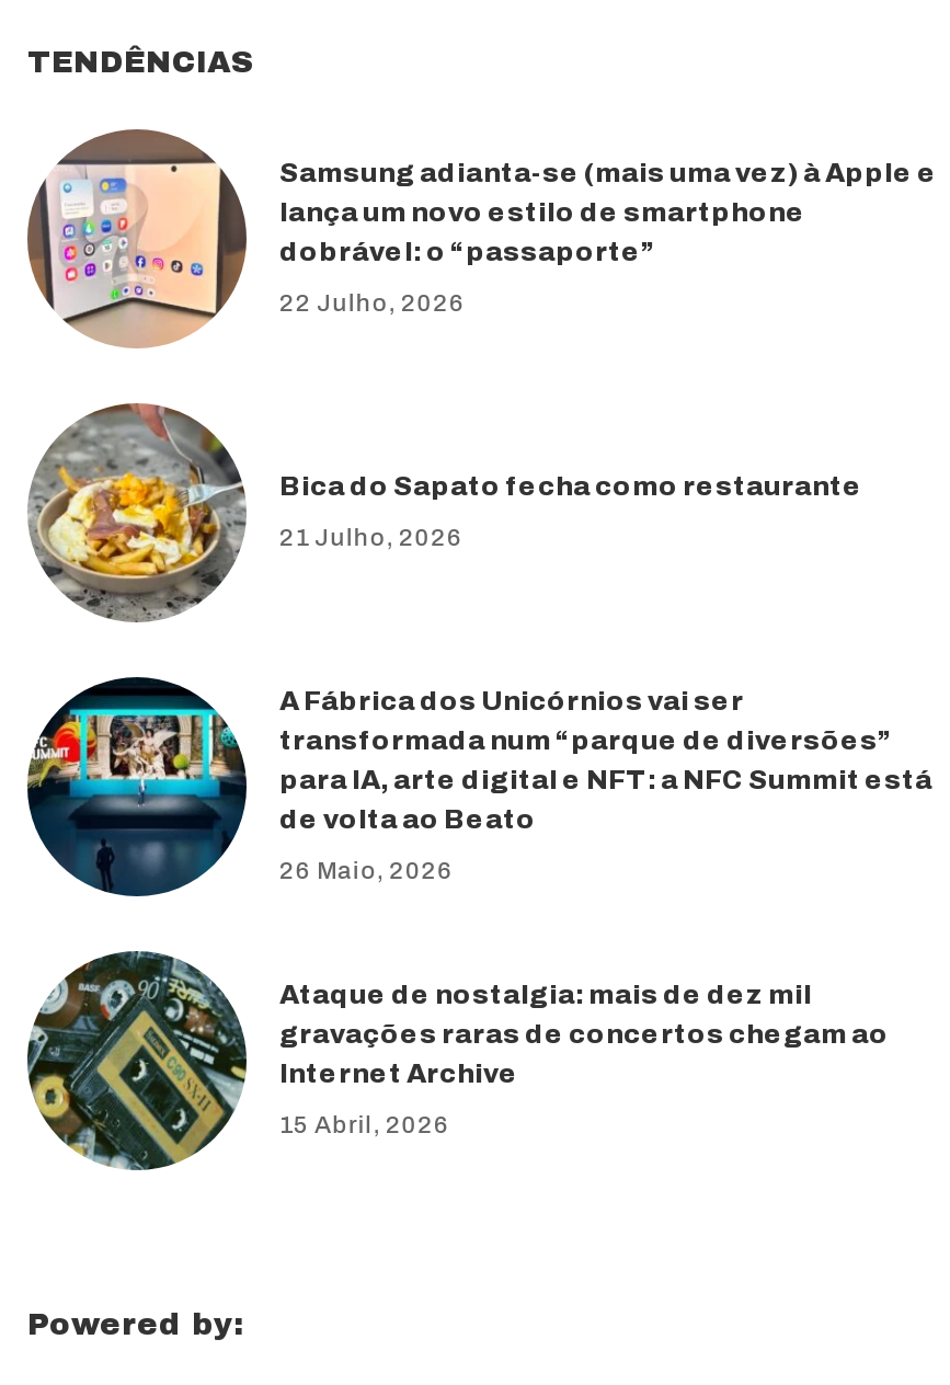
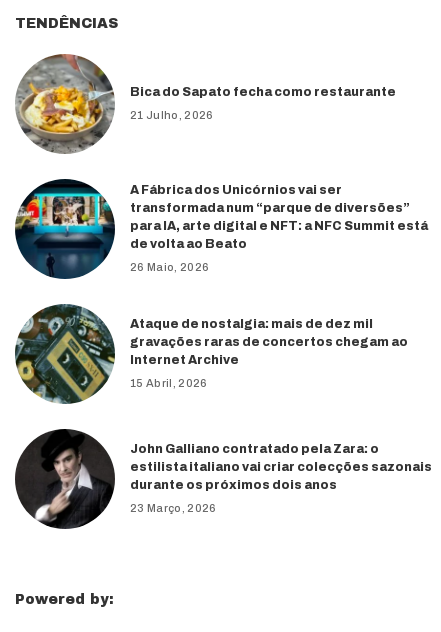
- [image]
- Samsung adianta-se (mais uma vez) à Apple e
- lança um novo estilo de smartphone
- dobrável: o “passaporte”
- 22 Julho, 2026

moved up: [image] | Bica do Sapato fecha como restaurante | 21 Julho, 2026 | ... | Internet Archive | 15 Abril, 2026

+ [image]
+ John Galliano contratado pela Zara: o
+ estilista italiano vai criar colecções sazonais
+ durante os próximos dois anos
+ 23 Março, 2026
